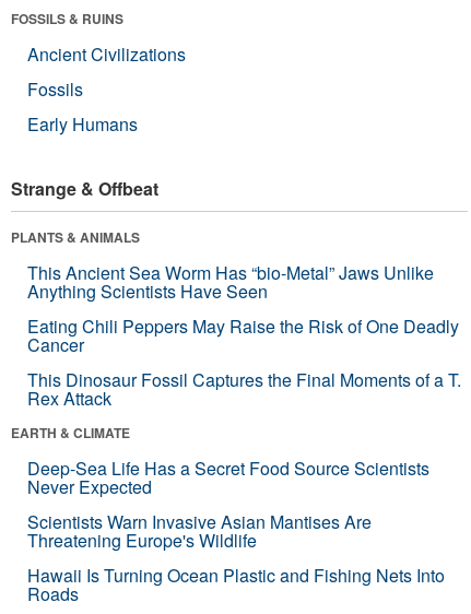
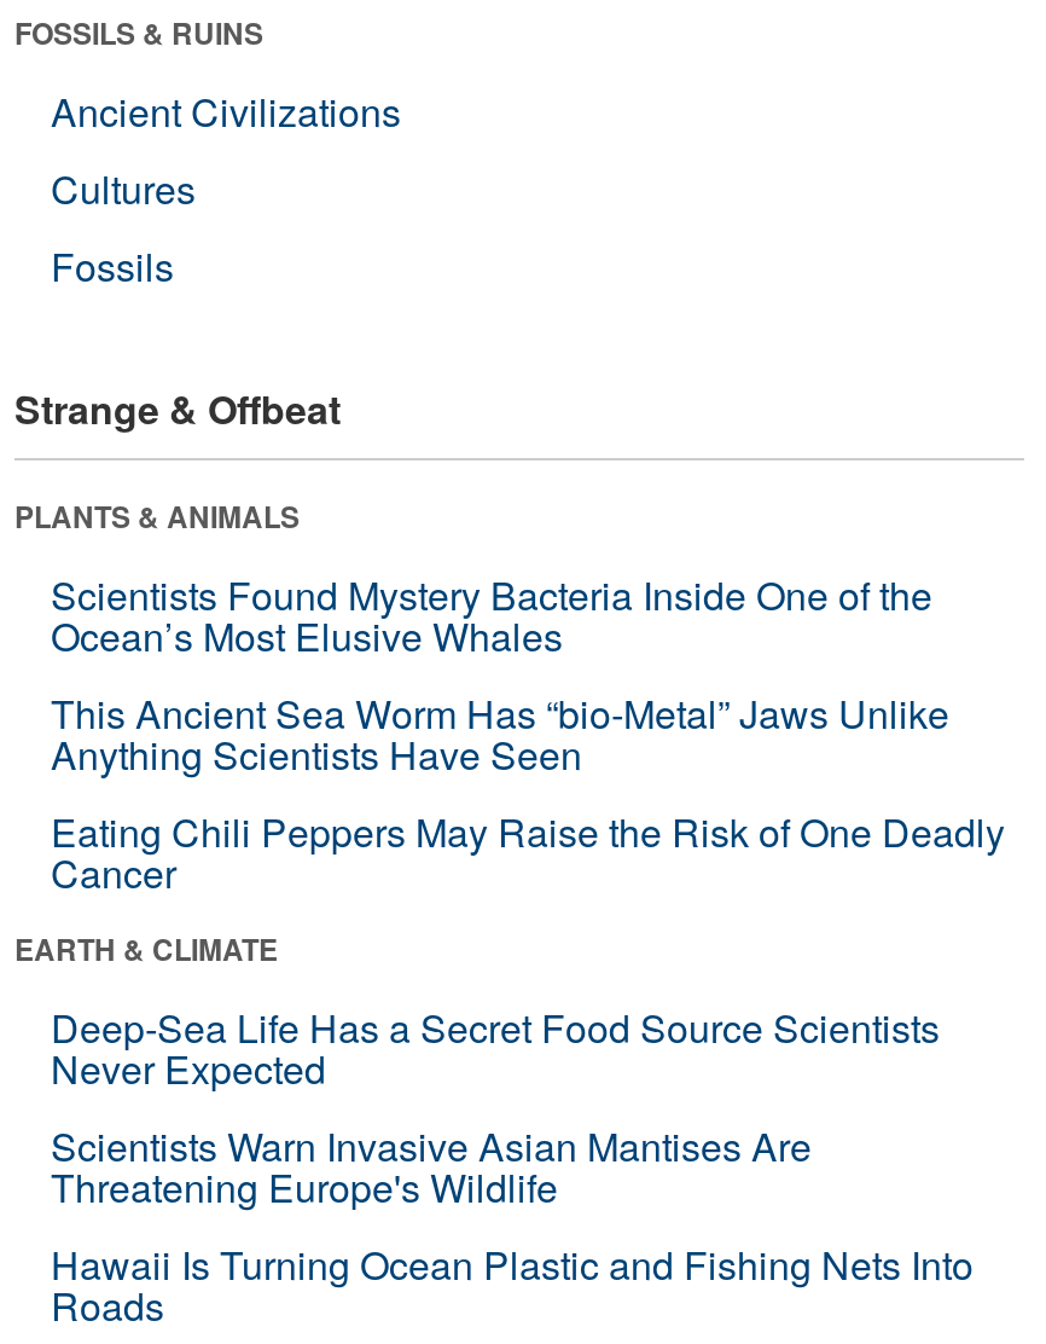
+ Cultures

moved down: Fossils

- Early Humans

+ Scientists Found Mystery Bacteria Inside One of the
+ Ocean’s Most Elusive Whales

moved down: This Ancient Sea Worm Has “bio-Metal” Jaws Unlike | Anything Scientists Have Seen | Eating Chili Peppers May Raise the Risk of One Deadly | Cancer

- This Dinosaur Fossil Captures the Final Moments of a T.
- Rex Attack
